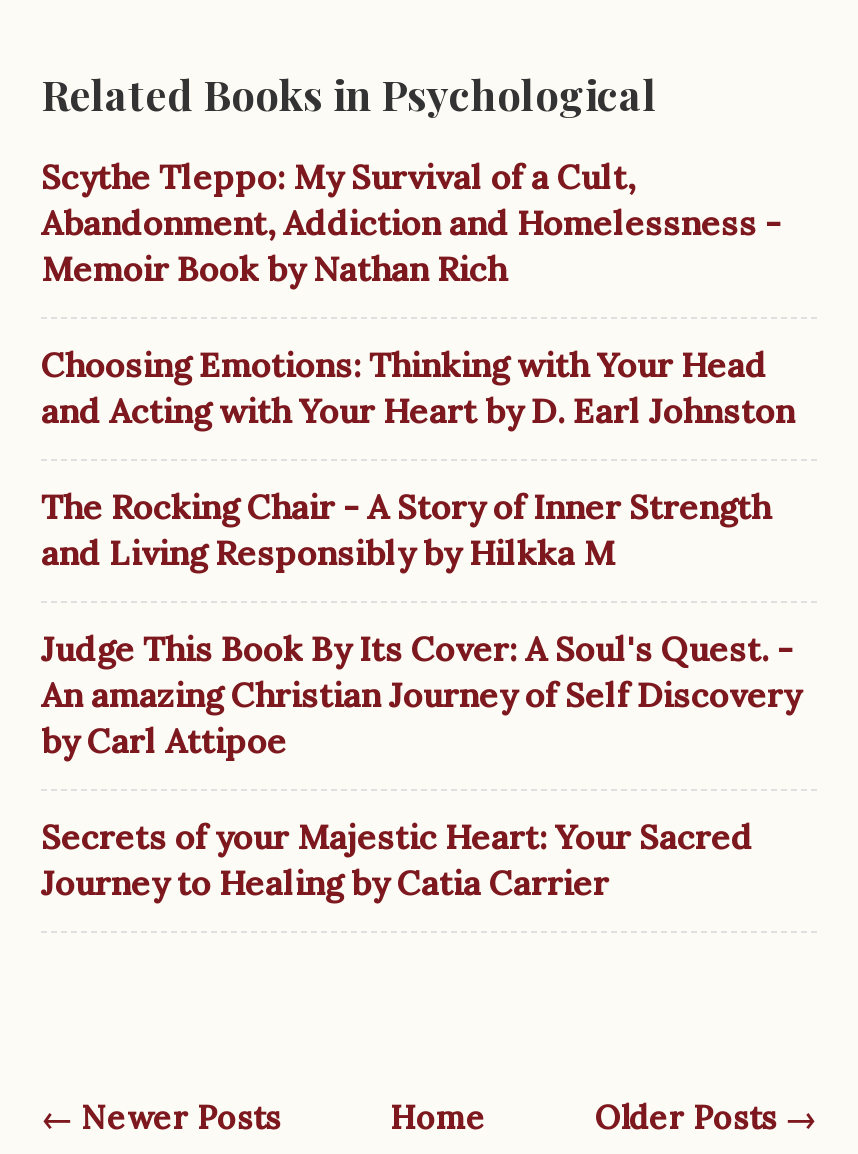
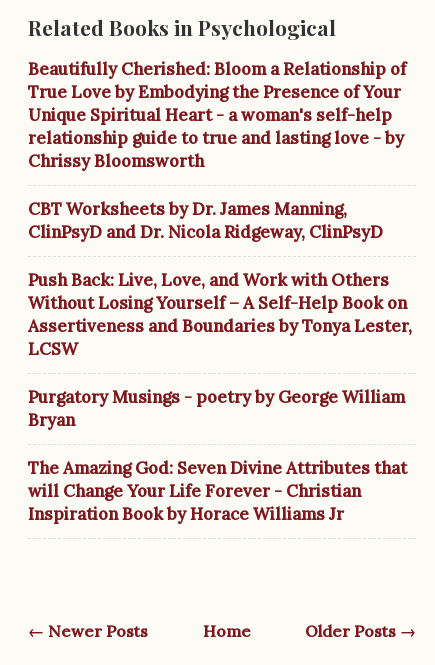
- Scythe Tleppo: My Survival of a Cult,
- Abandonment, Addiction and Homelessness -
- Memoir Book by Nathan Rich
+ Beautifully Cherished: Bloom a Relationship of
+ True Love by Embodying the Presence of Your
+ Unique Spiritual Heart - a woman's self-help
+ relationship guide to true and lasting love - by
+ Chrissy Bloomsworth

- Choosing Emotions: Thinking with Your Head
- and Acting with Your Heart by D. Earl Johnston
+ CBT Worksheets by Dr. James Manning,
+ ClinPsyD and Dr. Nicola Ridgeway, ClinPsyD

- The Rocking Chair - A Story of Inner Strength
- and Living Responsibly by Hilkka M
+ Push Back: Live, Love, and Work with Others
+ Without Losing Yourself – A Self-Help Book on
+ Assertiveness and Boundaries by Tonya Lester,
+ LCSW

- Judge This Book By Its Cover: A Soul's Quest. -
- An amazing Christian Journey of Self Discovery
- by Carl Attipoe
+ Purgatory Musings - poetry by George William
+ Bryan

- Secrets of your Majestic Heart: Your Sacred
- Journey to Healing by Catia Carrier
+ The Amazing God: Seven Divine Attributes that
+ will Change Your Life Forever - Christian
+ Inspiration Book by Horace Williams Jr
